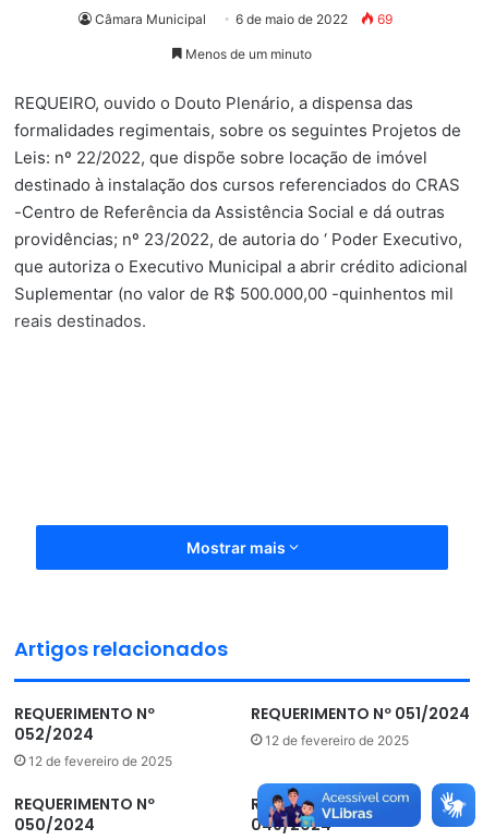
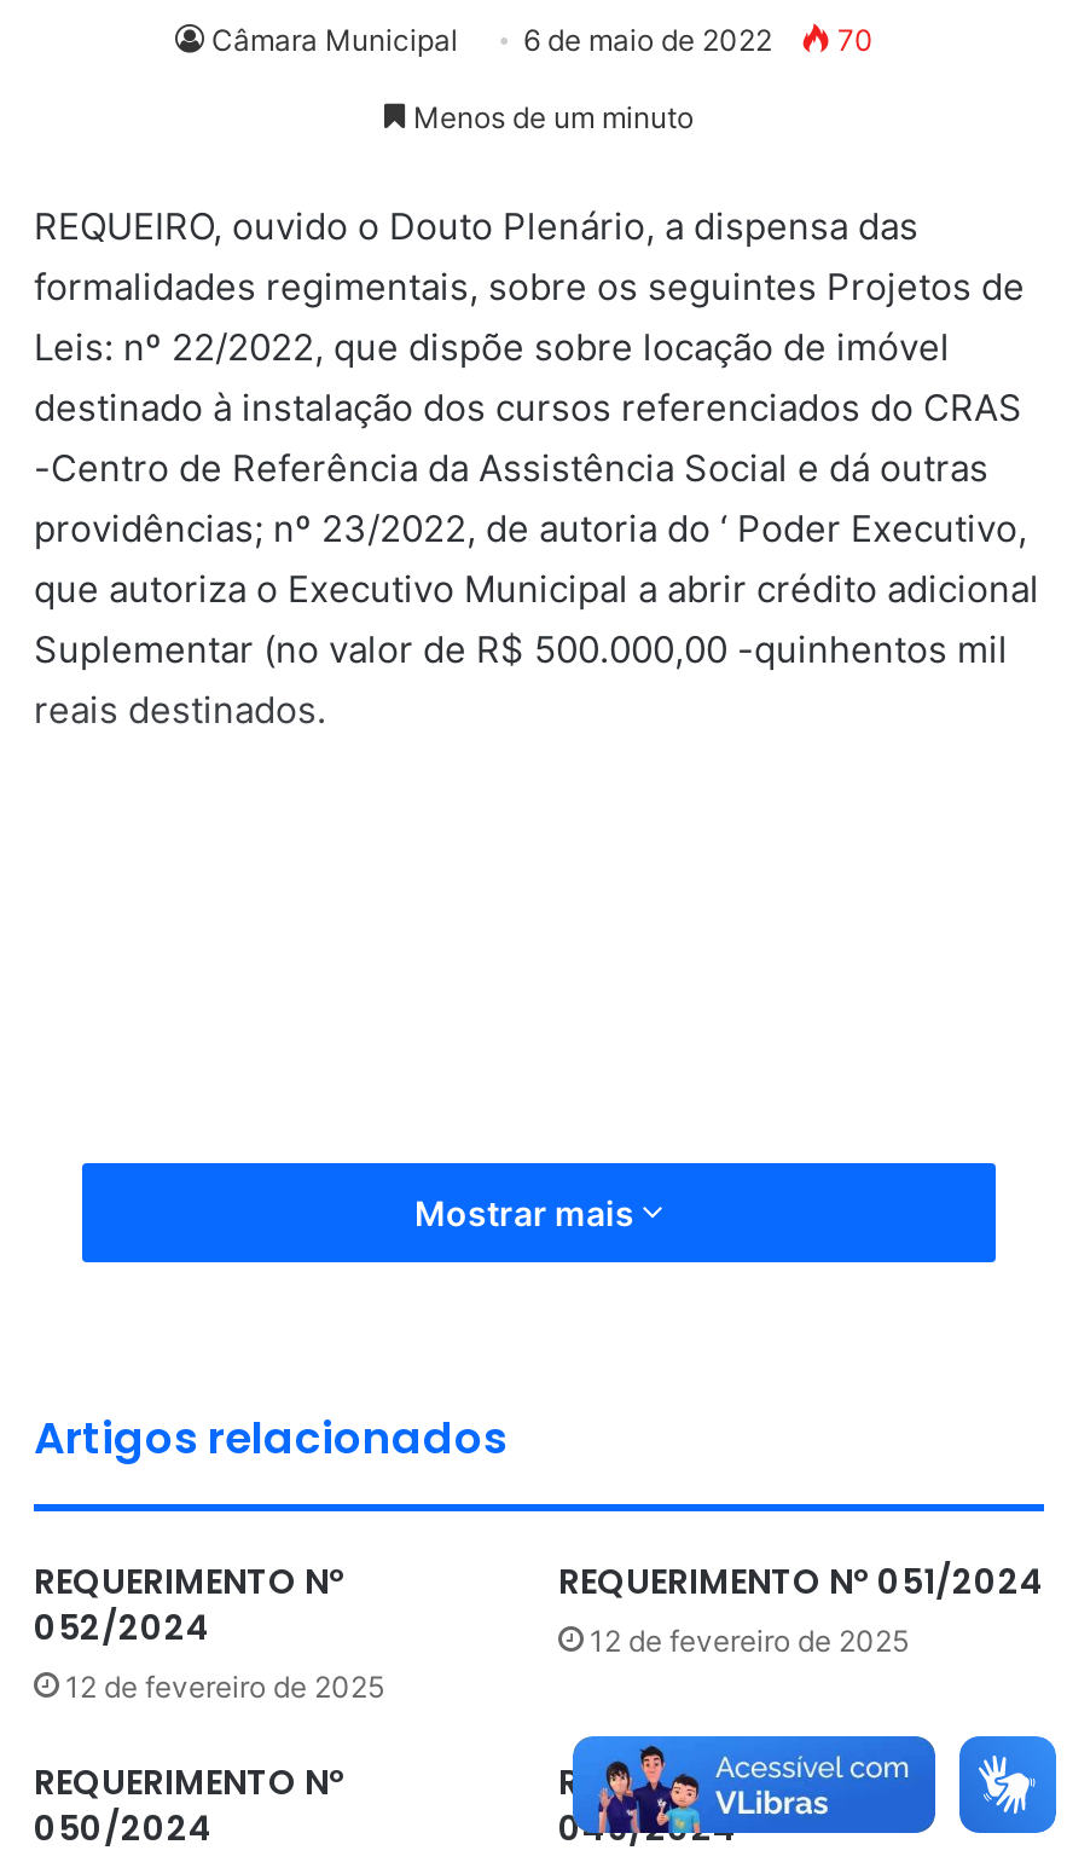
- Câmara Municipal 6 de maio de 2022 69
+ Câmara Municipal 6 de maio de 2022 70
